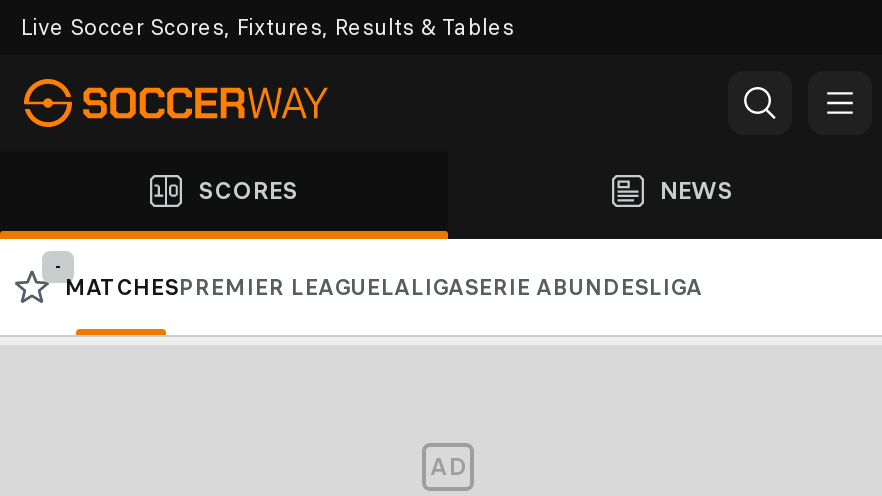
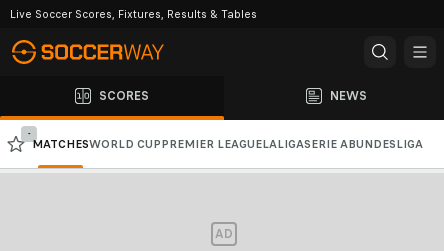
- MATCHESPREMIER LEAGUELALIGASERIE ABUNDESLIGA
+ MATCHESWORLD CUP PREMIER LEAGUELALIGASERIE A BUNDESLIGA
